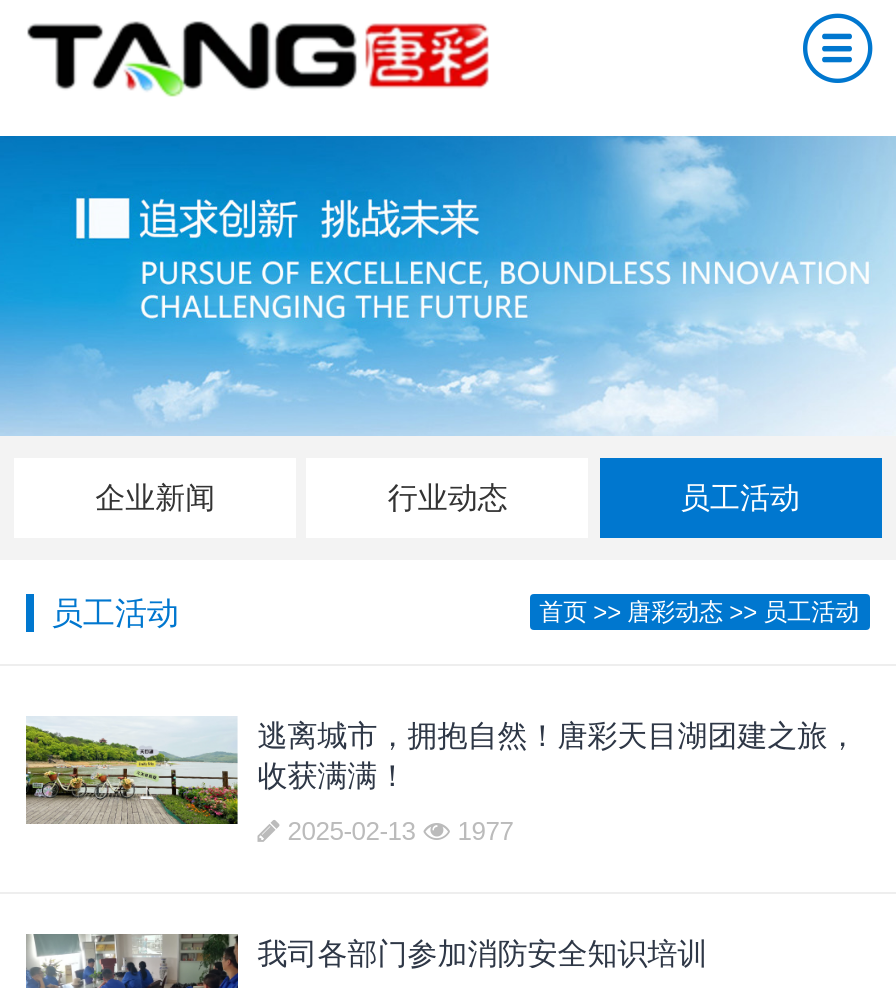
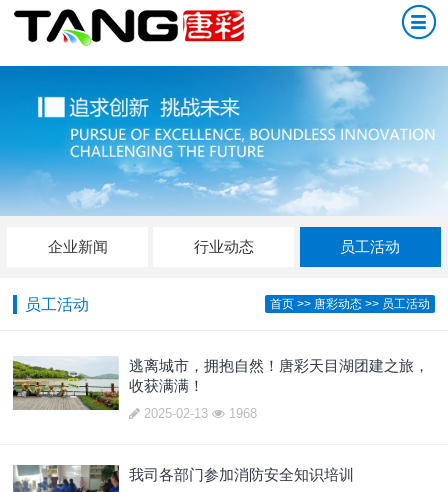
- 2025-02-13 1977
+ 2025-02-13 1968
